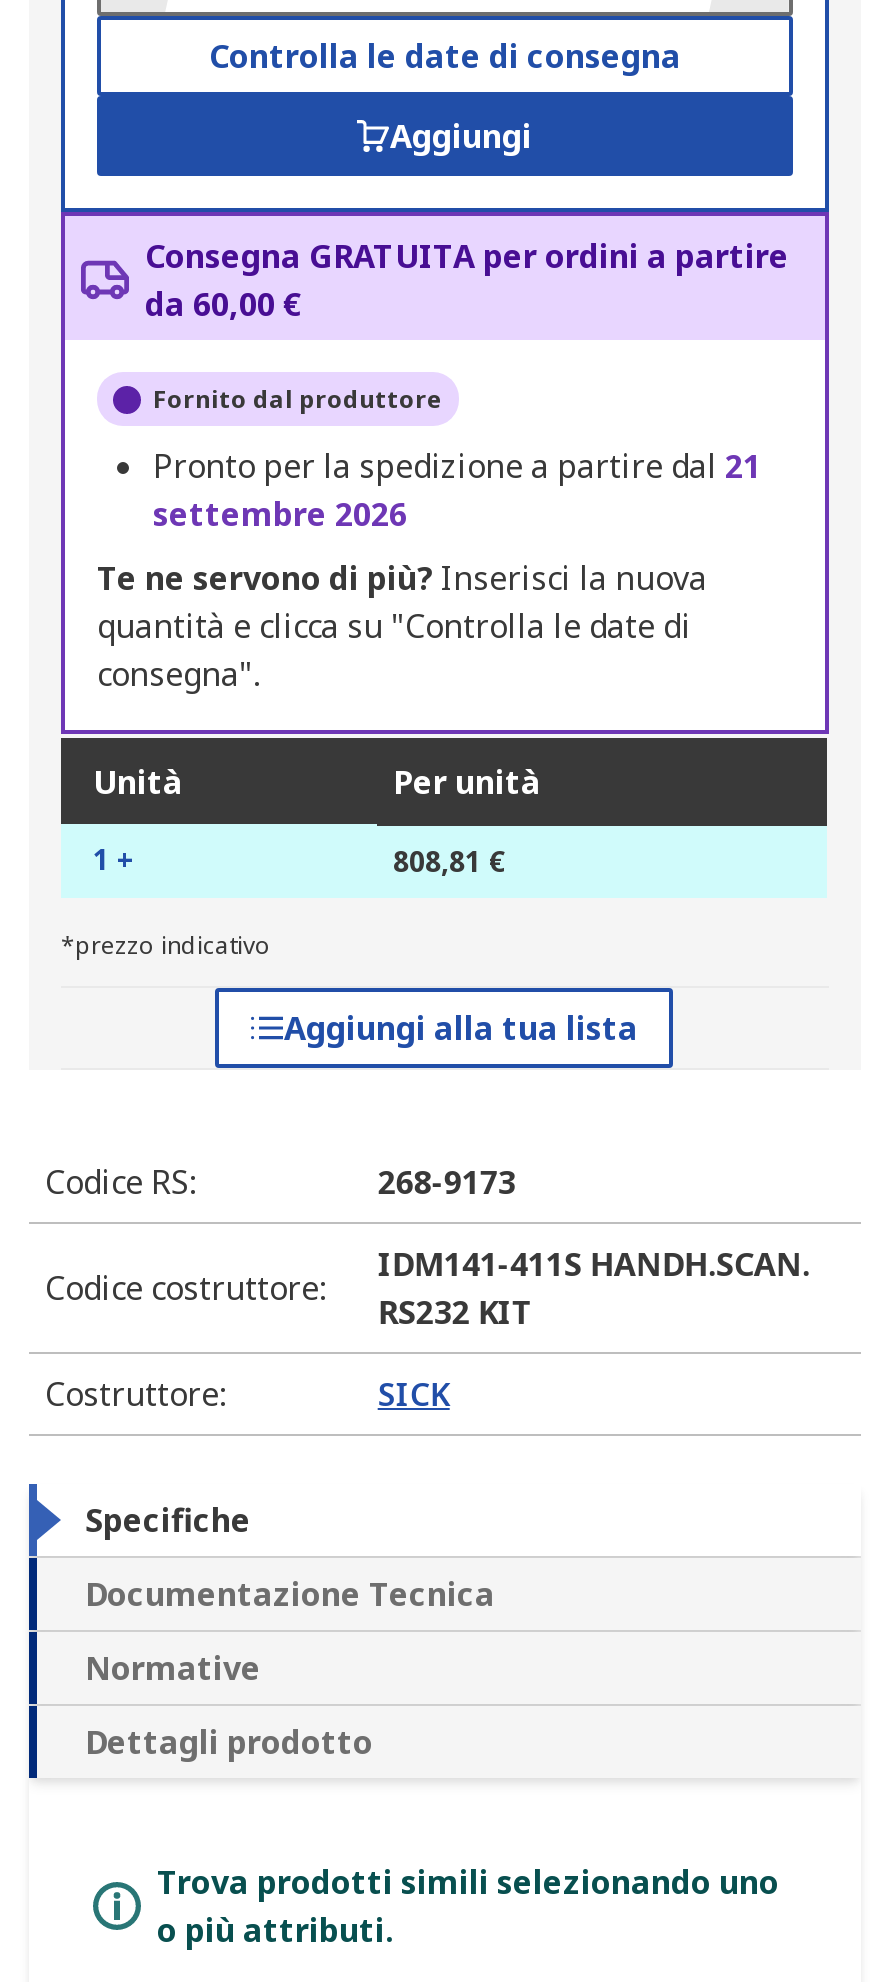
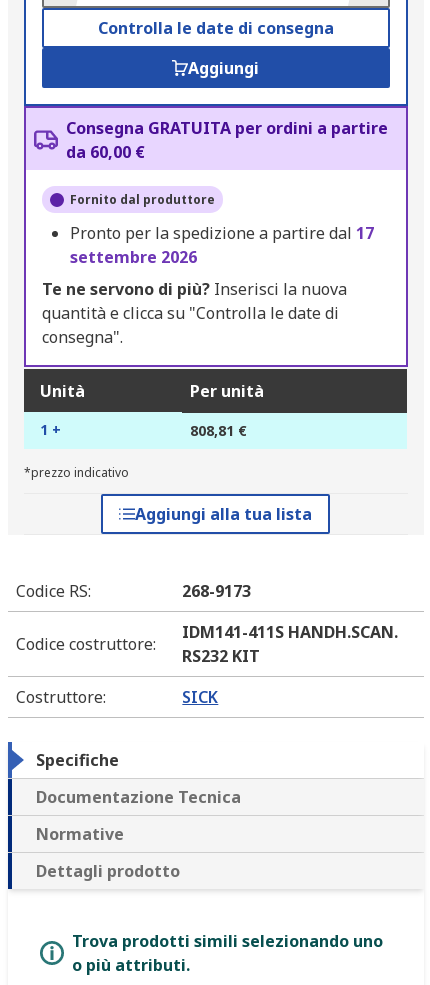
- Pronto per la spedizione a partire dal 21
+ Pronto per la spedizione a partire dal 17
